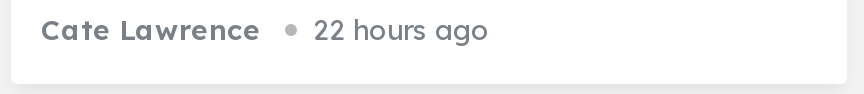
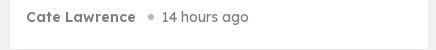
- Cate Lawrence 22 hours ago
+ Cate Lawrence 14 hours ago
